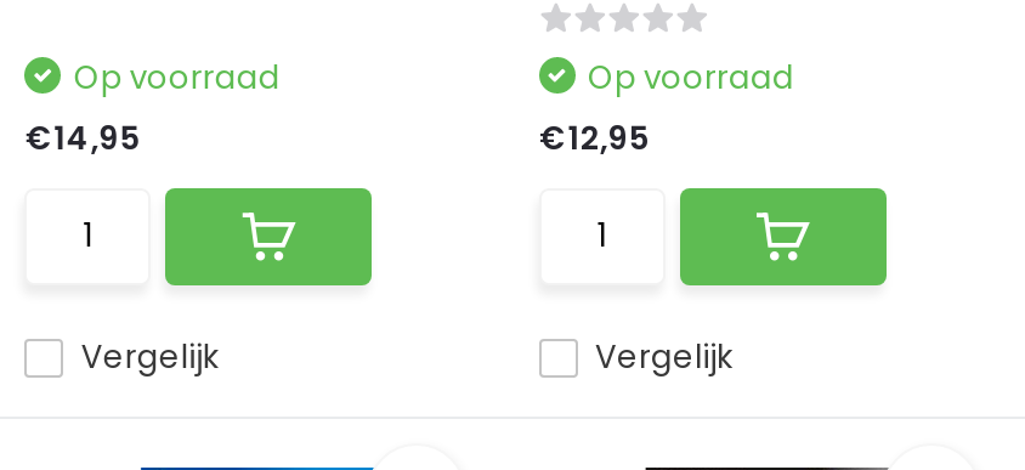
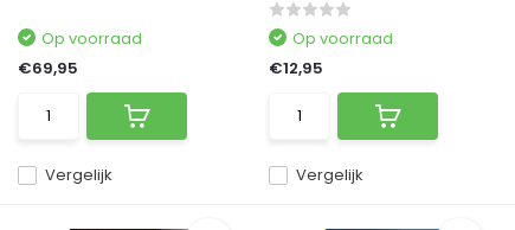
- €14,95
+ €69,95
